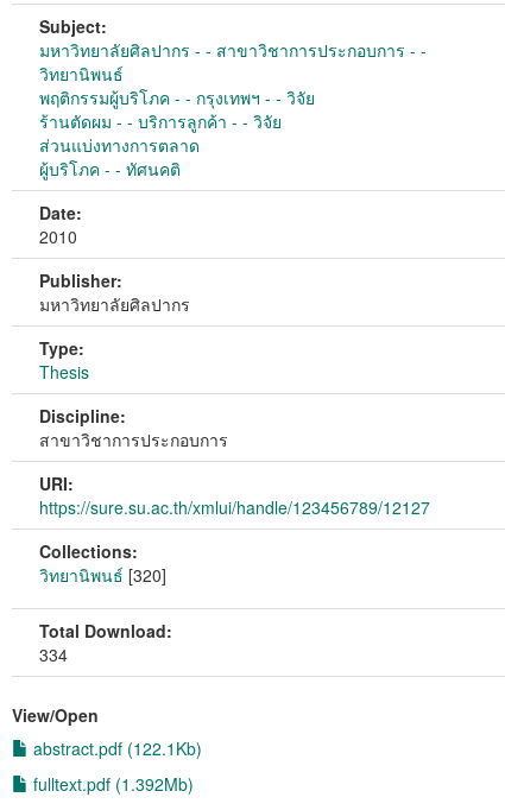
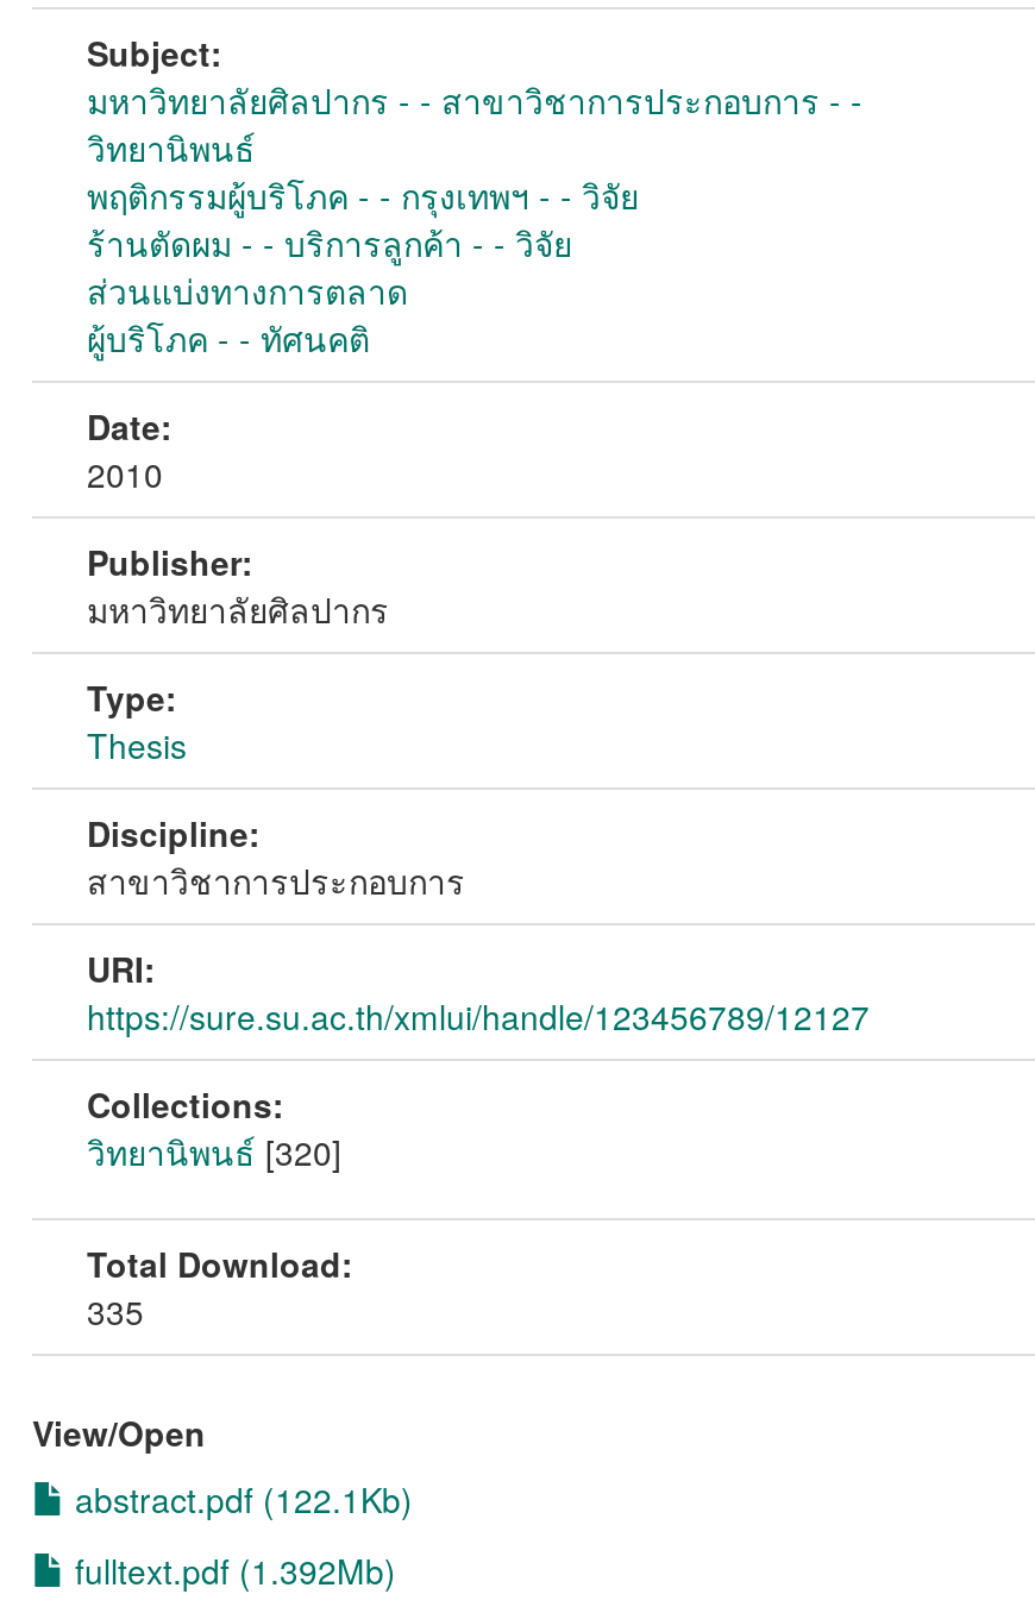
- 334
+ 335
